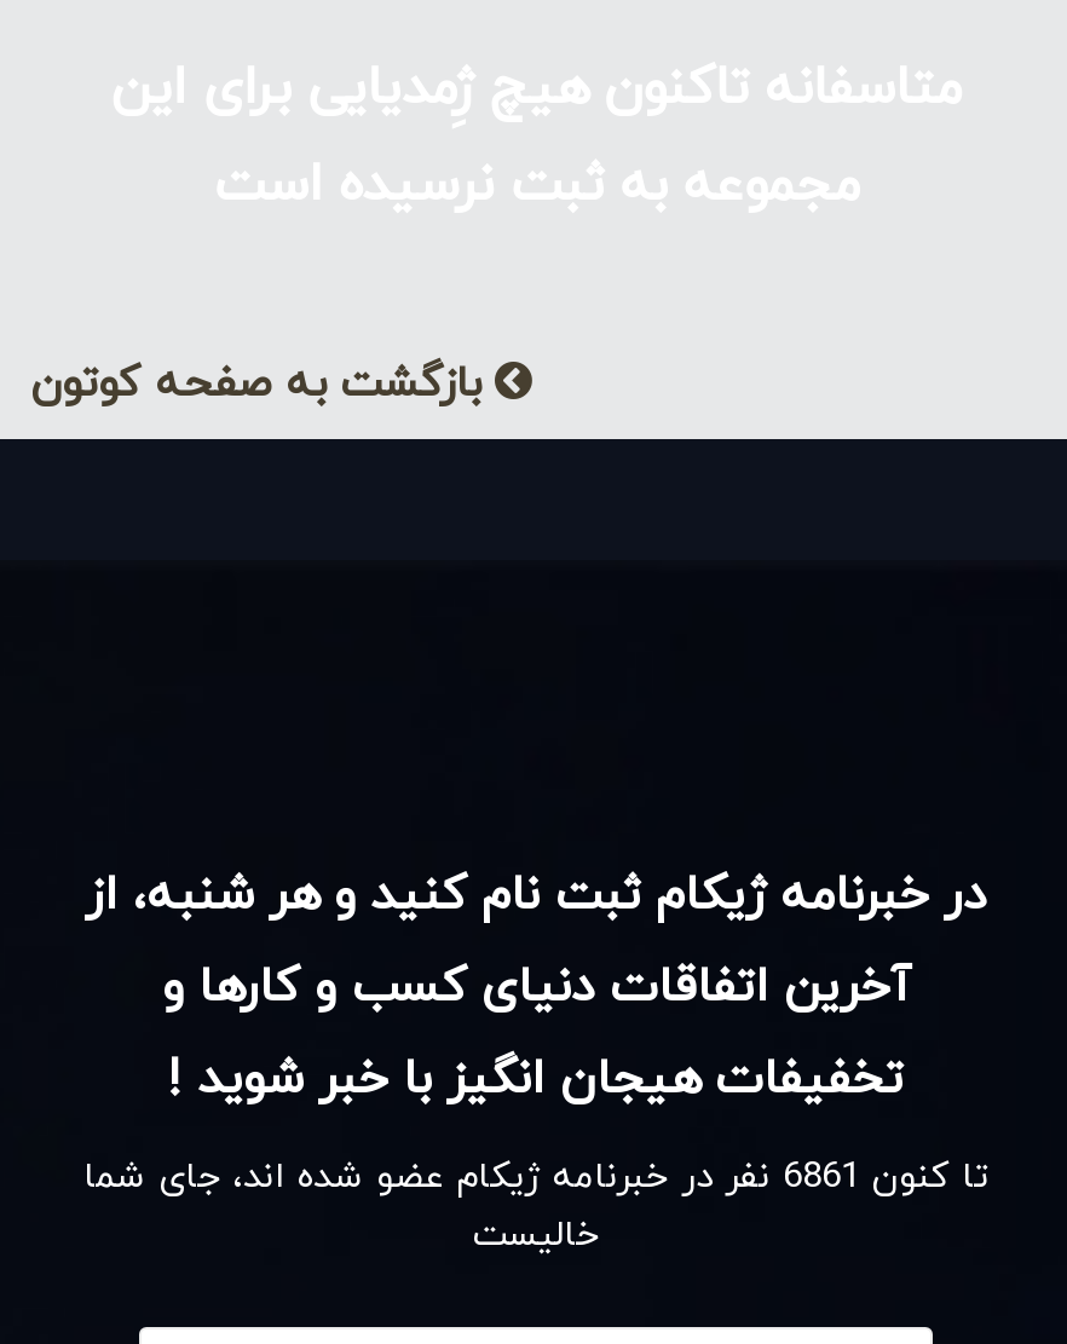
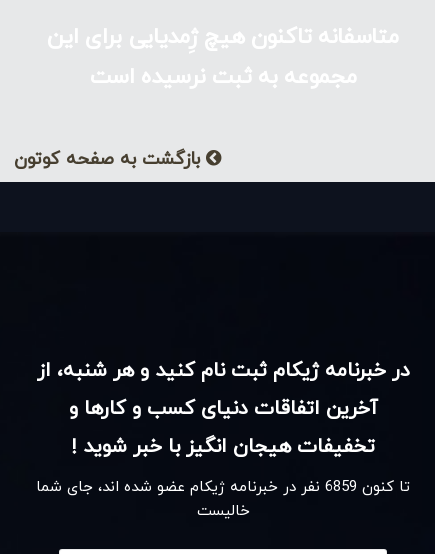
- تا کنون 6861 نفر در خبرنامه ژیکام عضو شده اند، جای شما
+ تا کنون 6859 نفر در خبرنامه ژیکام عضو شده اند، جای شما
